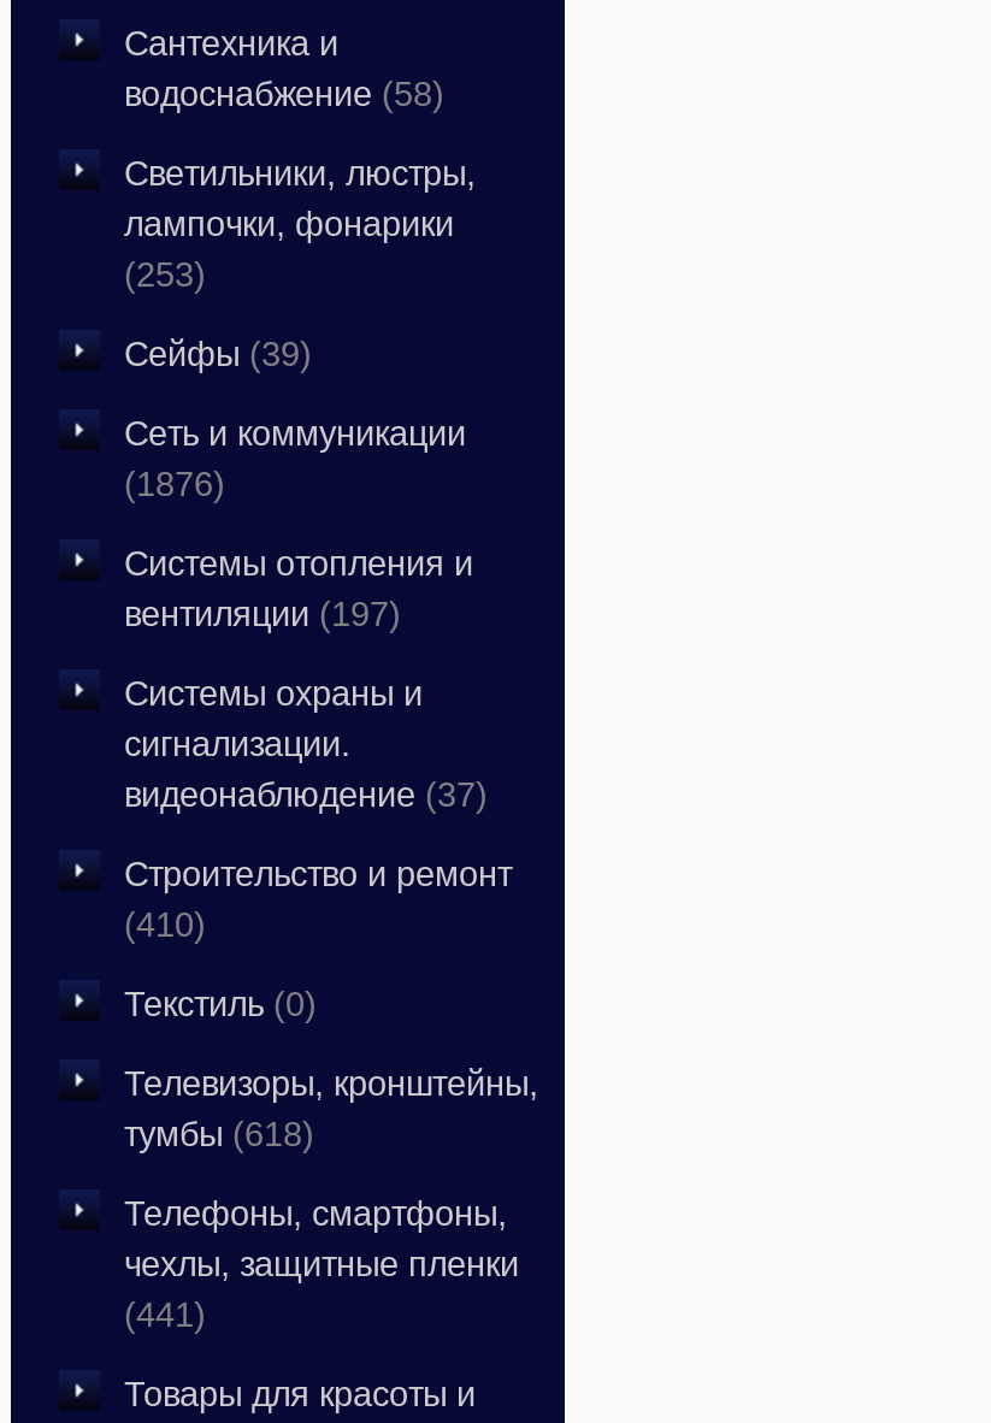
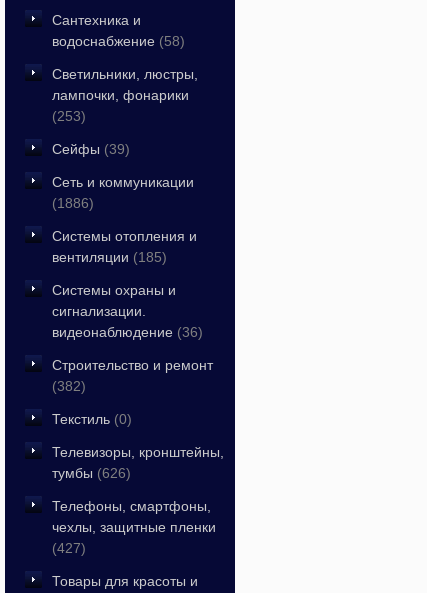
- (1876)
+ (1886)

- вентиляции (197)
+ вентиляции (185)

- видеонаблюдение (37)
+ видеонаблюдение (36)

- (410)
+ (382)

- тумбы (618)
+ тумбы (626)

- (441)
+ (427)
